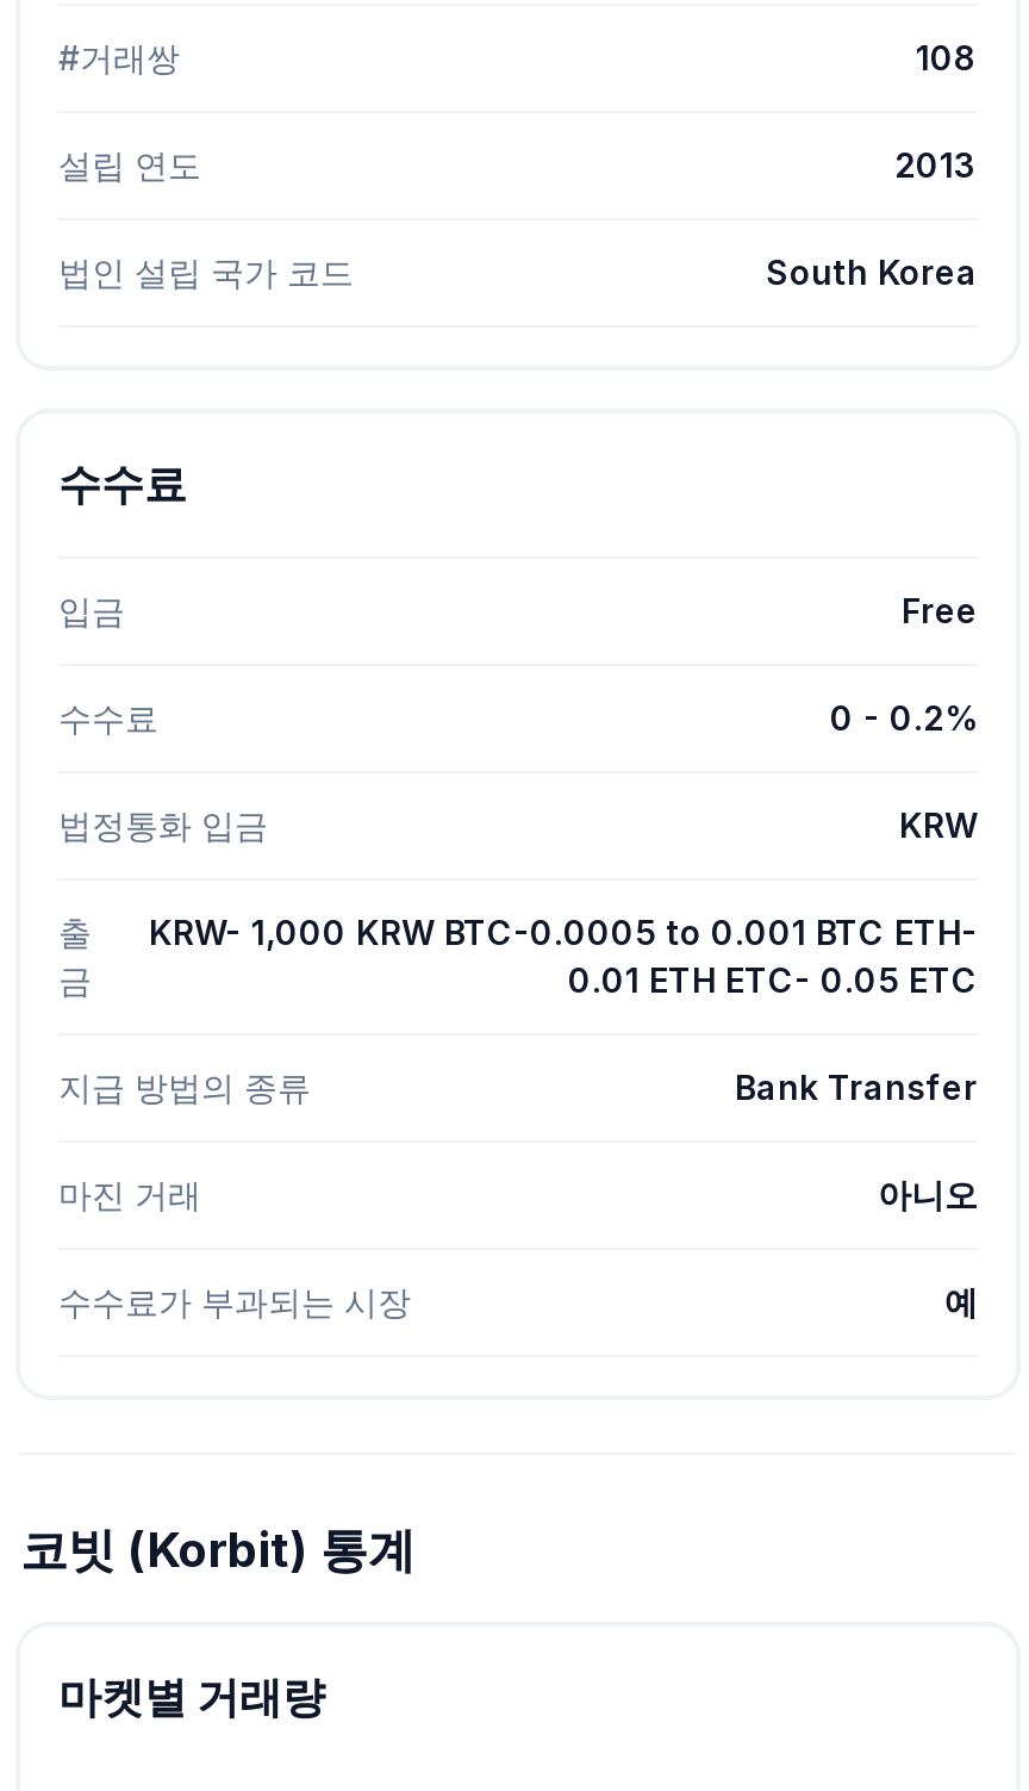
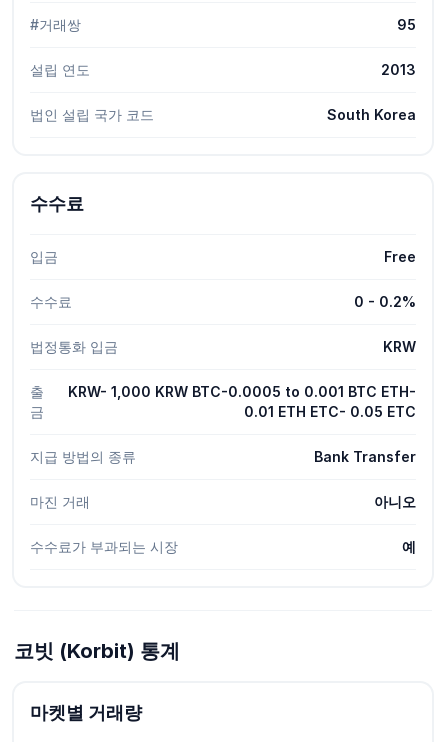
- 108
+ 95
